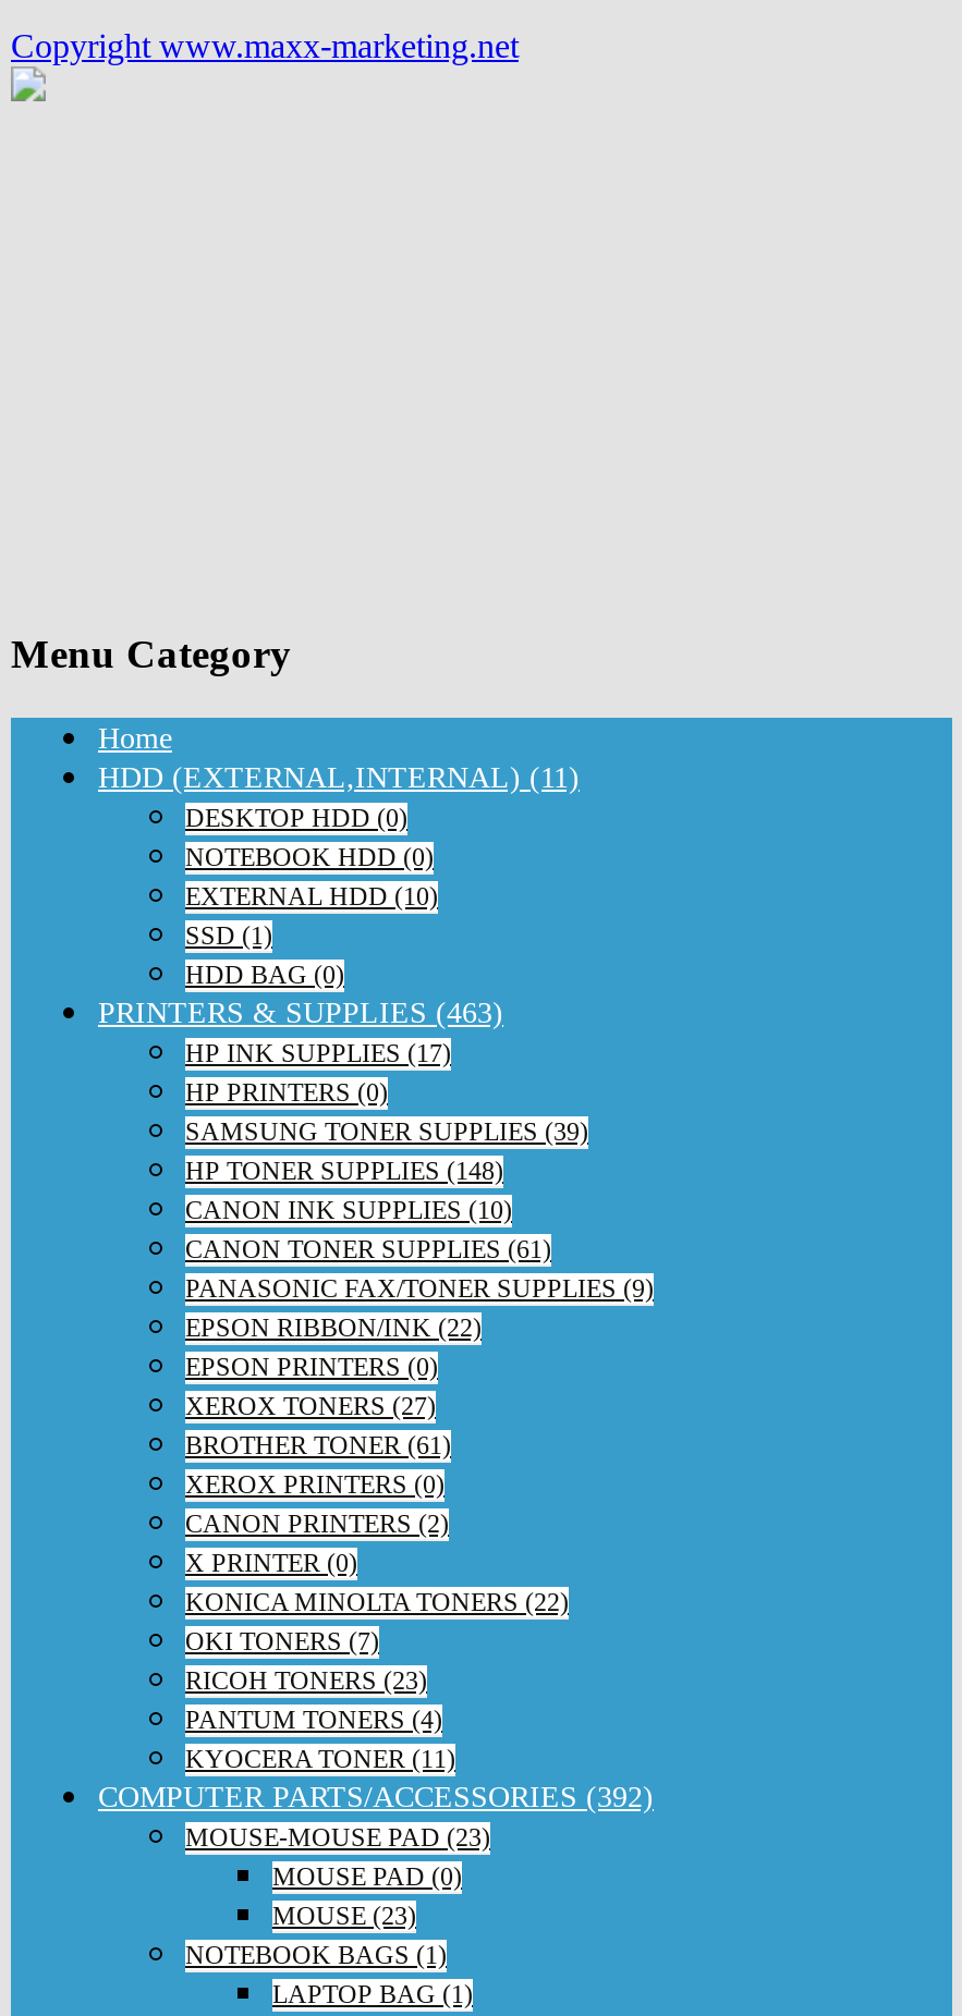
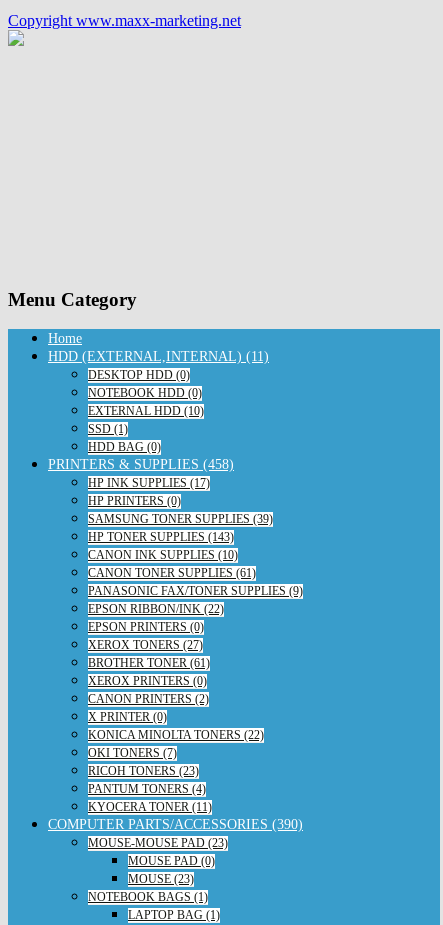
- PRINTERS & SUPPLIES (463)
+ PRINTERS & SUPPLIES (458)

- HP TONER SUPPLIES (148)
+ HP TONER SUPPLIES (143)

- COMPUTER PARTS/ACCESSORIES (392)
+ COMPUTER PARTS/ACCESSORIES (390)
